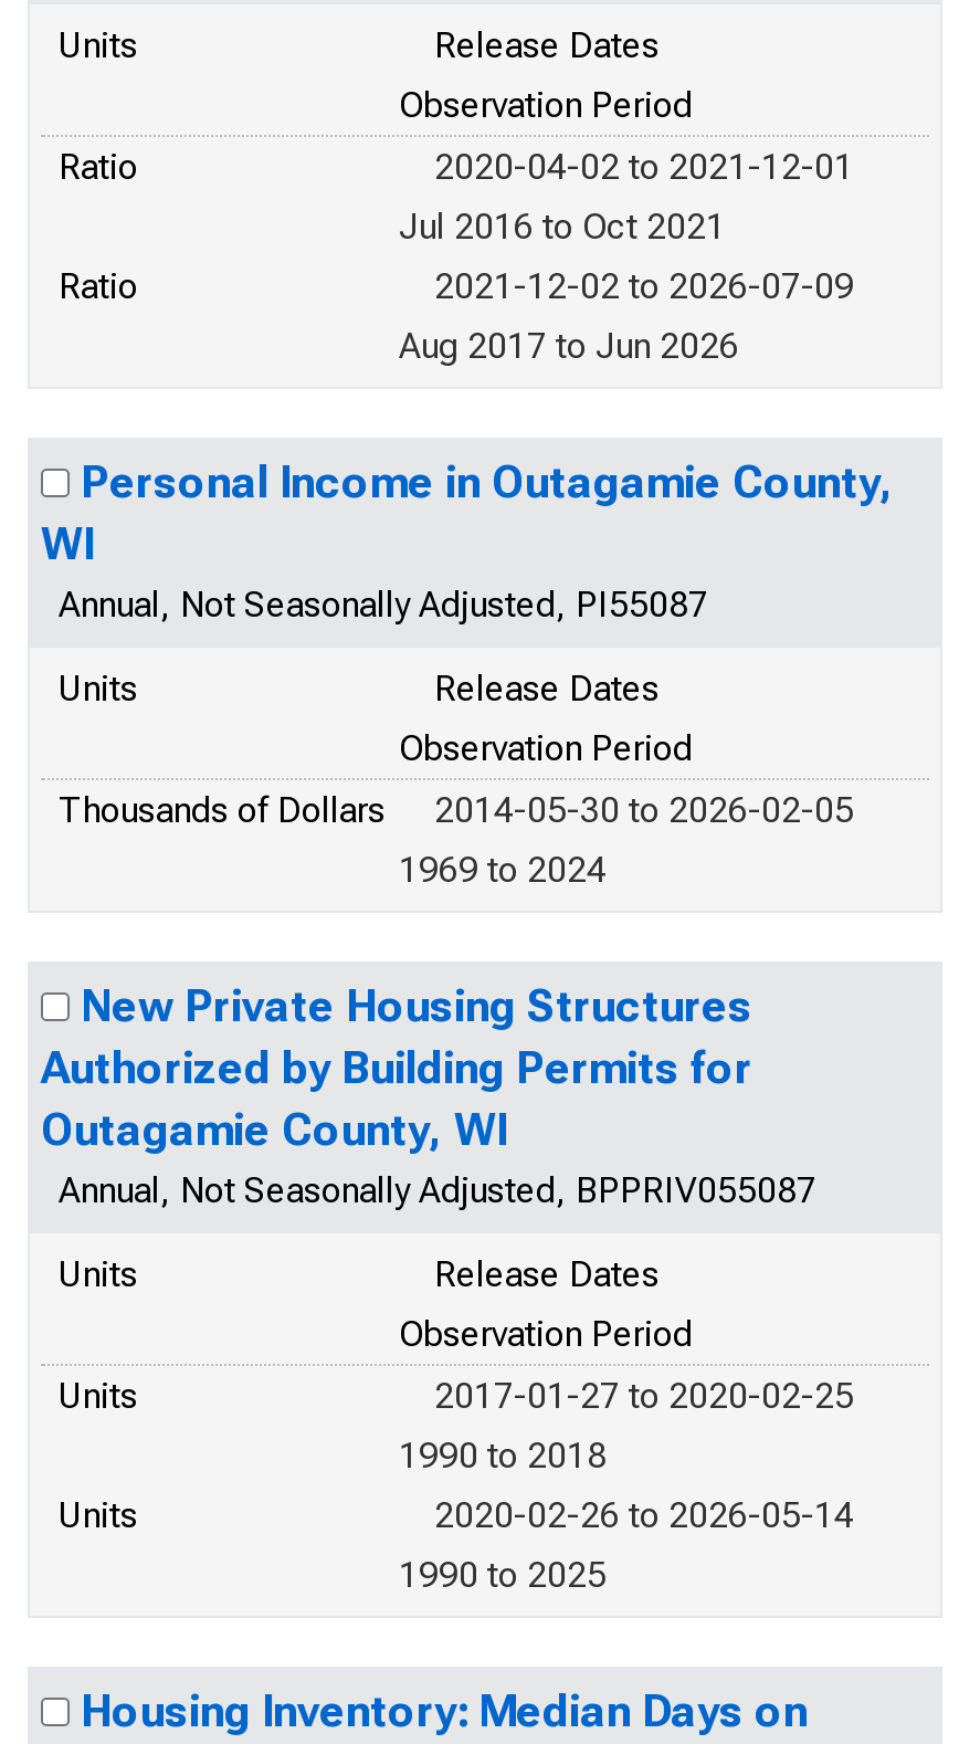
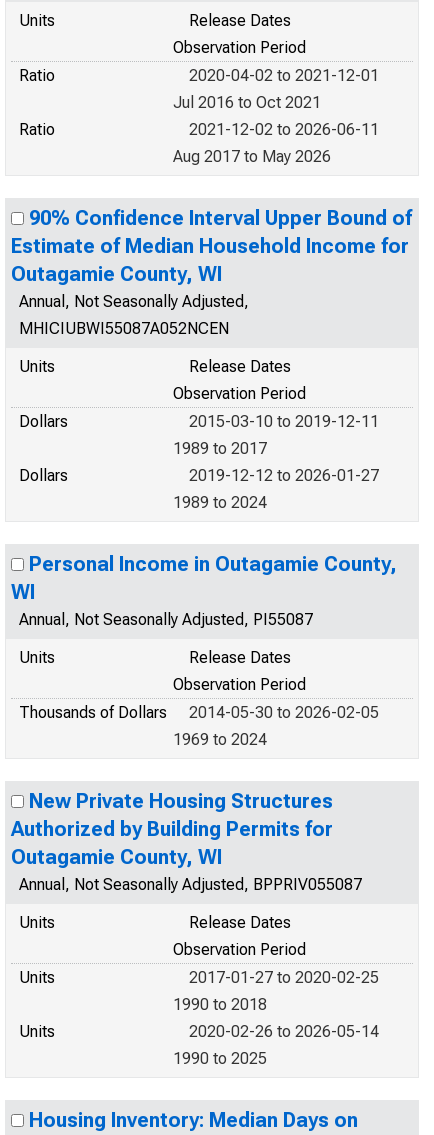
- 2021-12-02 to 2026-07-09
- Aug 2017 to Jun 2026
+ 2021-12-02 to 2026-06-11
+ Aug 2017 to May 2026
+ 90% Confidence Interval Upper Bound of
+ Estimate of Median Household Income for
+ Outagamie County, WI
+ Annual, Not Seasonally Adjusted,
+ MHICIUBWI55087A052NCEN
+ Units
+ Release Dates
+ Observation Period
+ Dollars
+ 2015-03-10 to 2019-12-11
+ 1989 to 2017
+ Dollars
+ 2019-12-12 to 2026-01-27
+ 1989 to 2024
